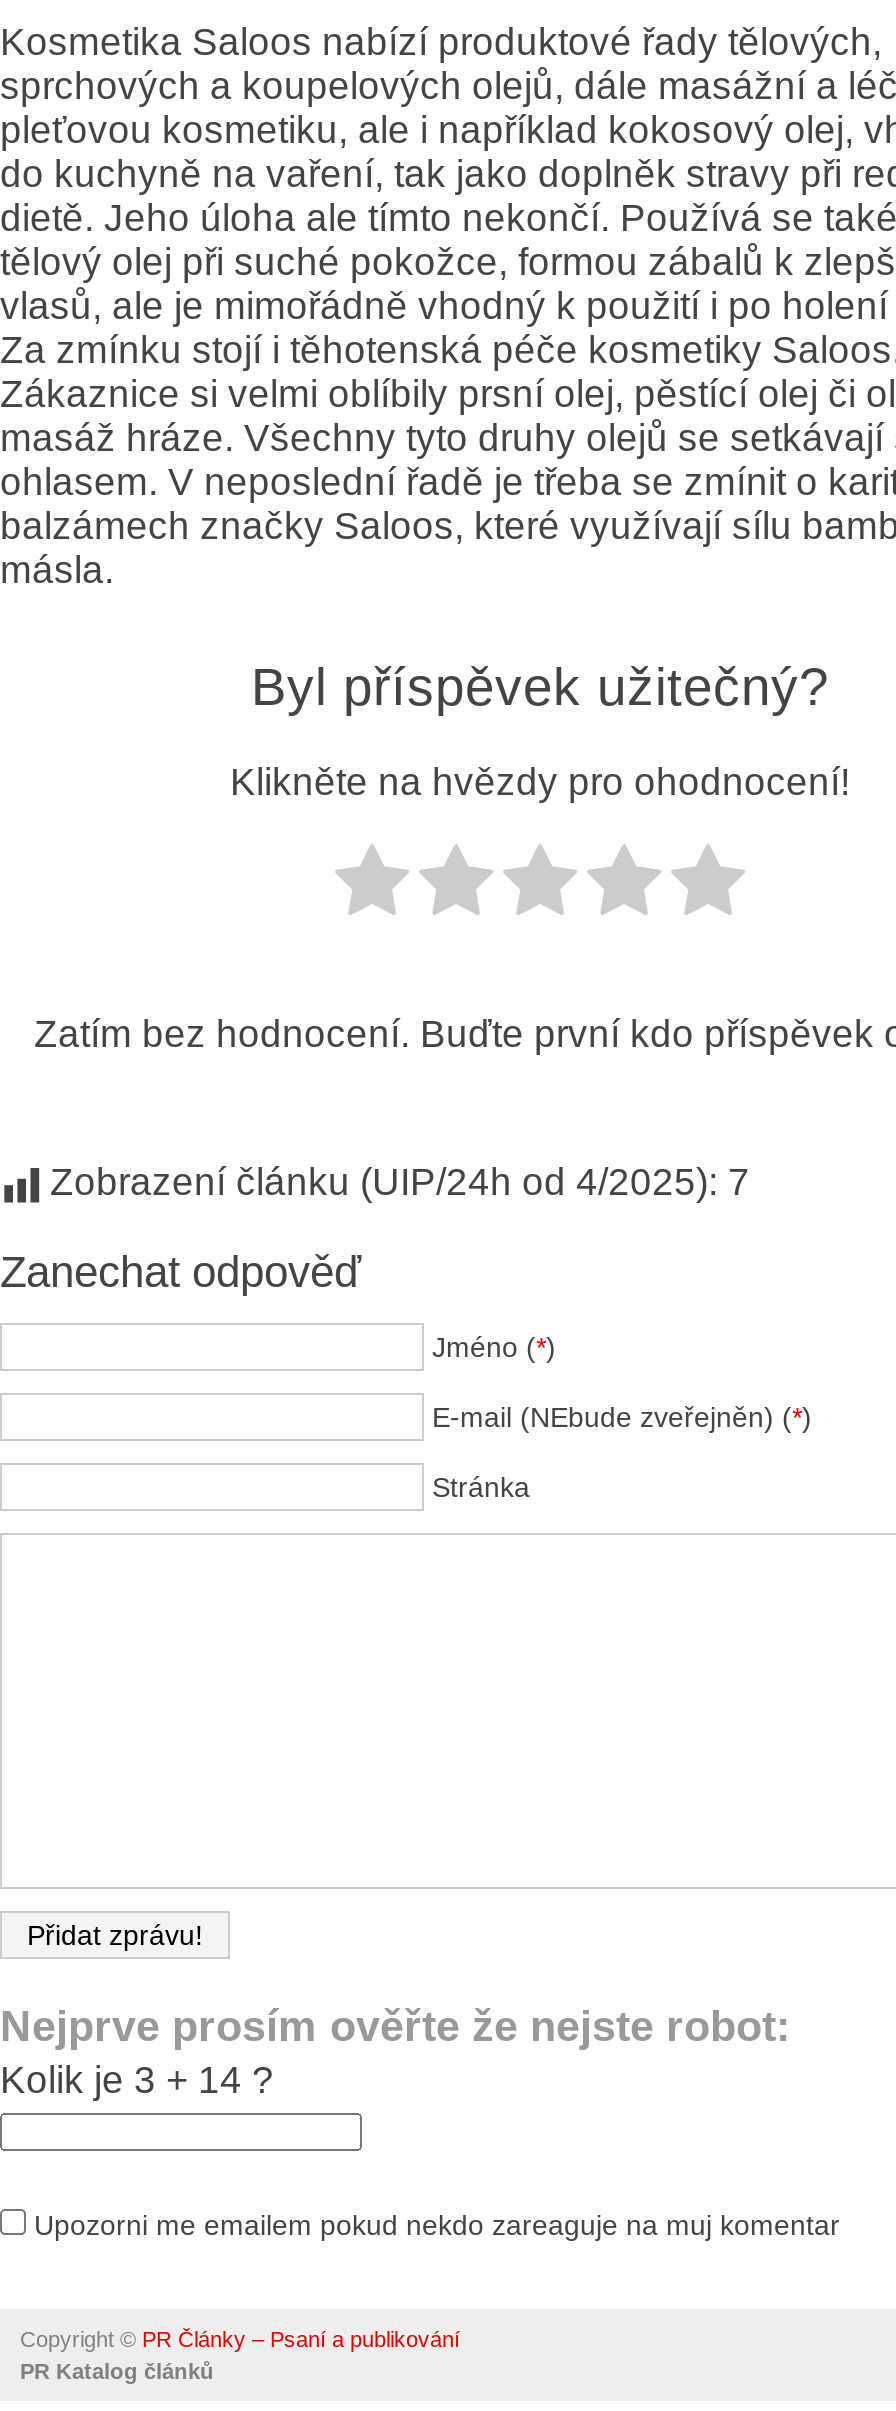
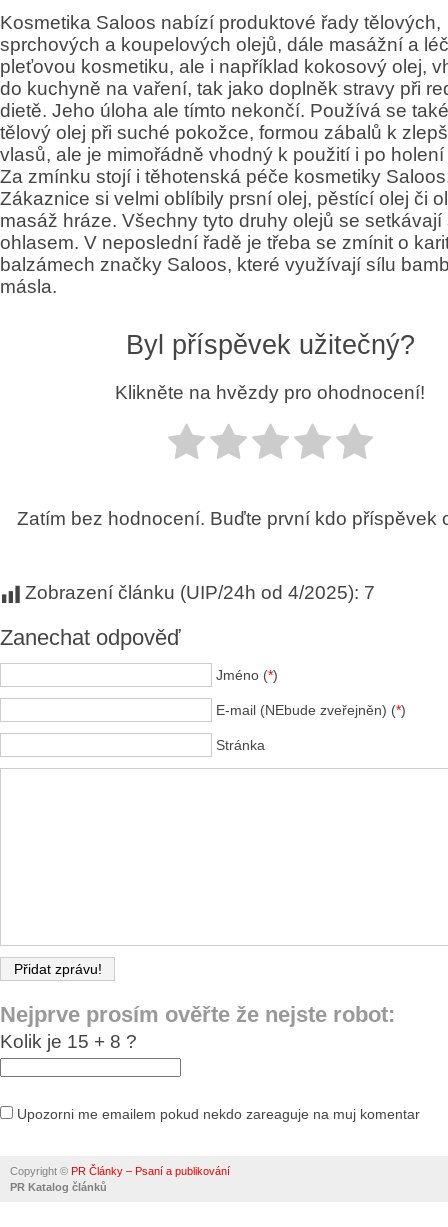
- Kolik je 3 + 14 ?
+ Kolik je 15 + 8 ?
